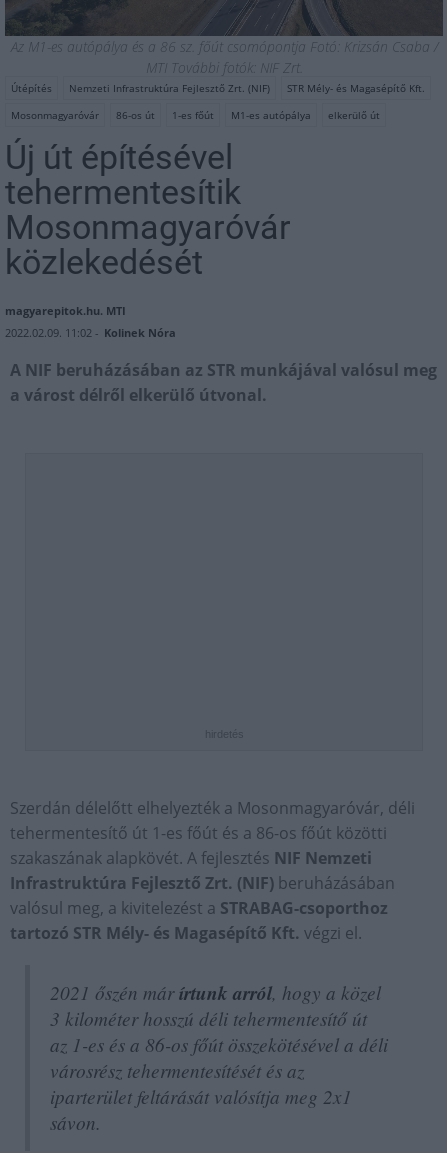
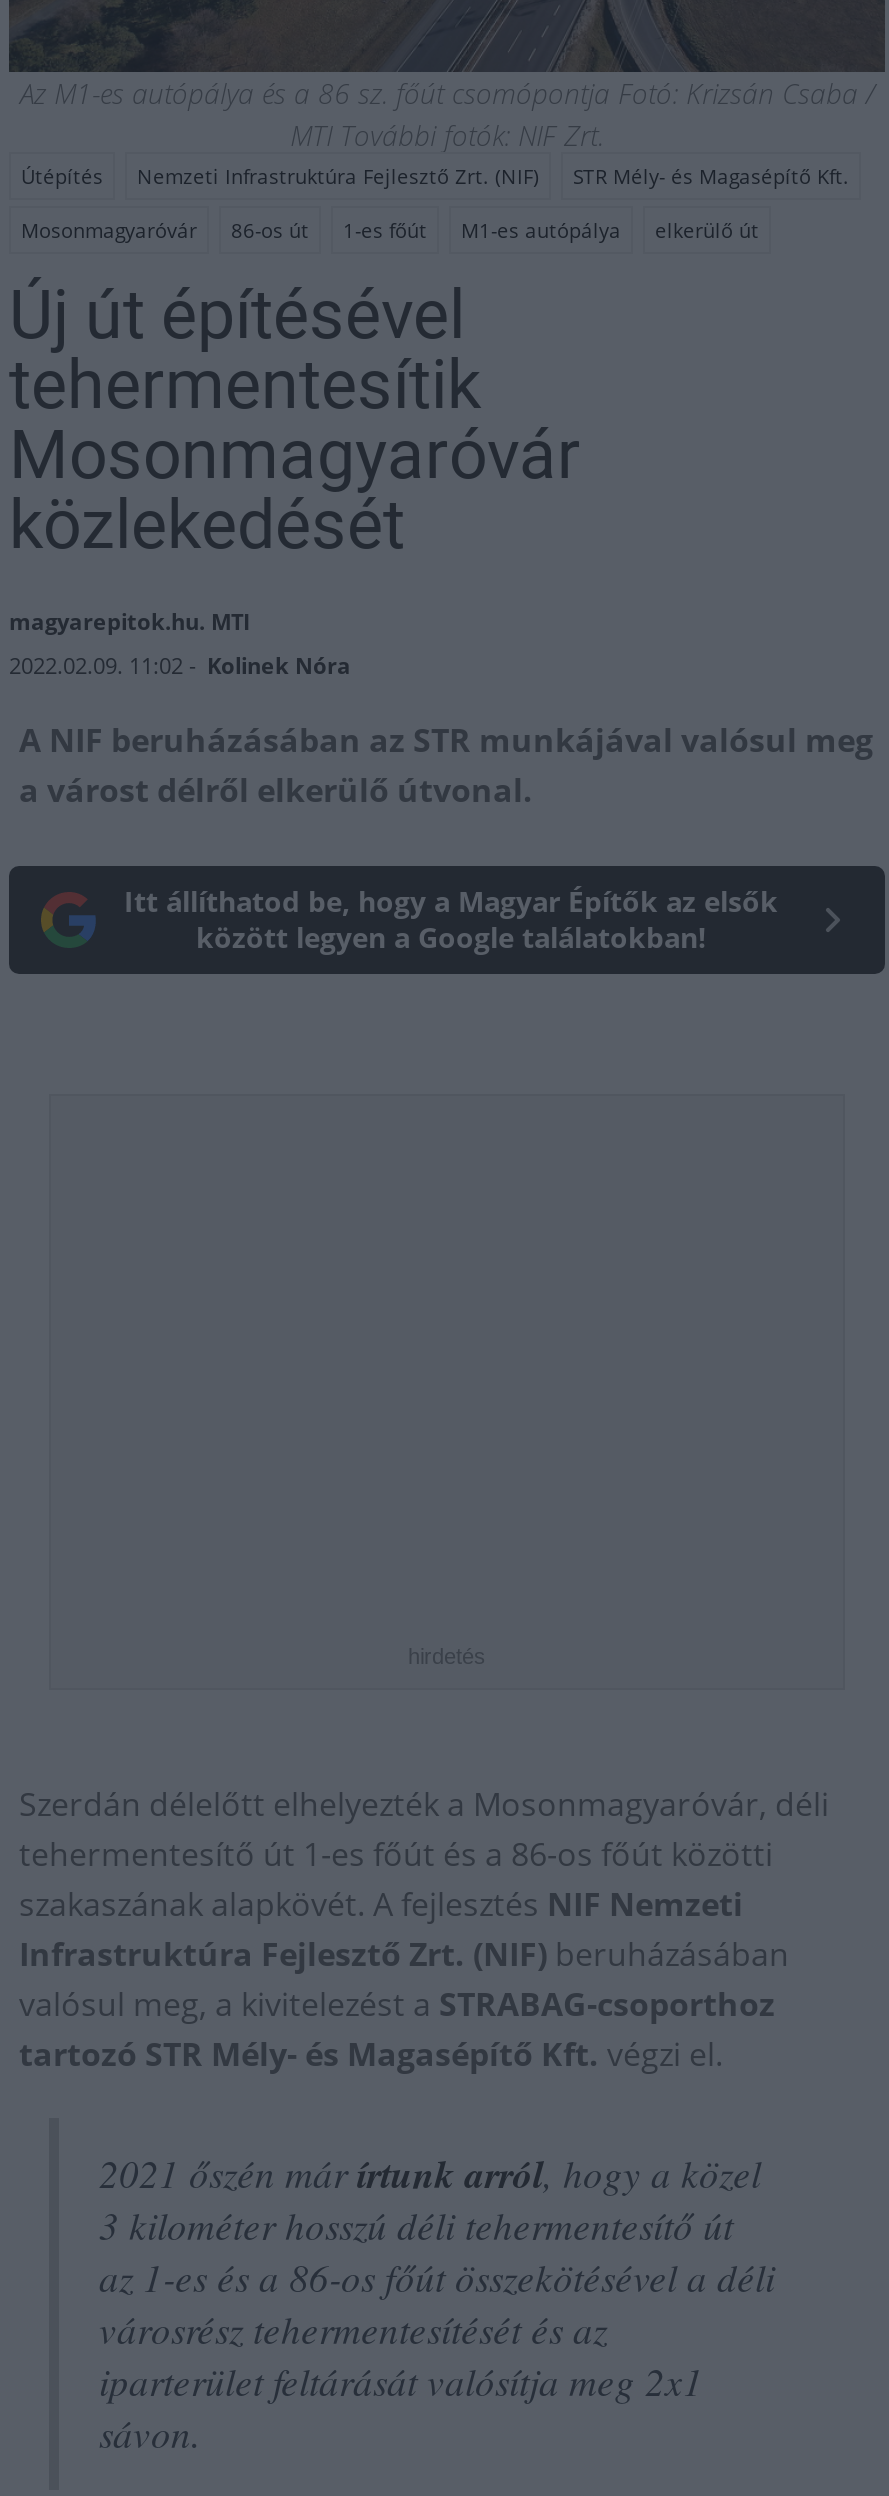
+ Itt állíthatod be, hogy a Magyar Építők az elsők
+ között legyen a Google találatokban!
